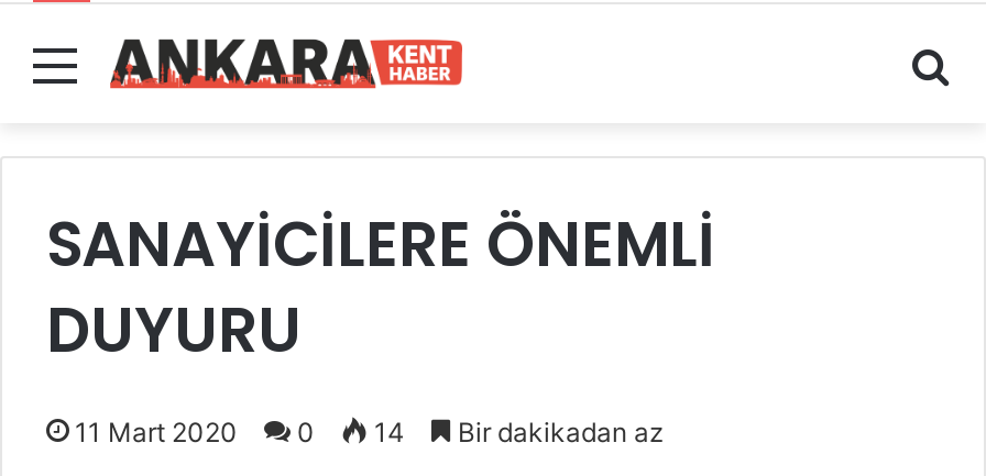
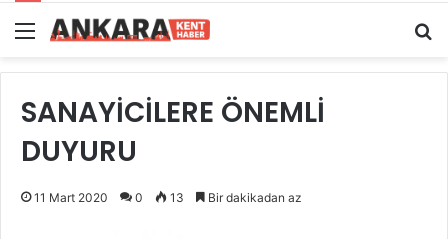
- 11 Mart 2020 0 14 Bir dakikadan az
+ 11 Mart 2020 0 13 Bir dakikadan az
